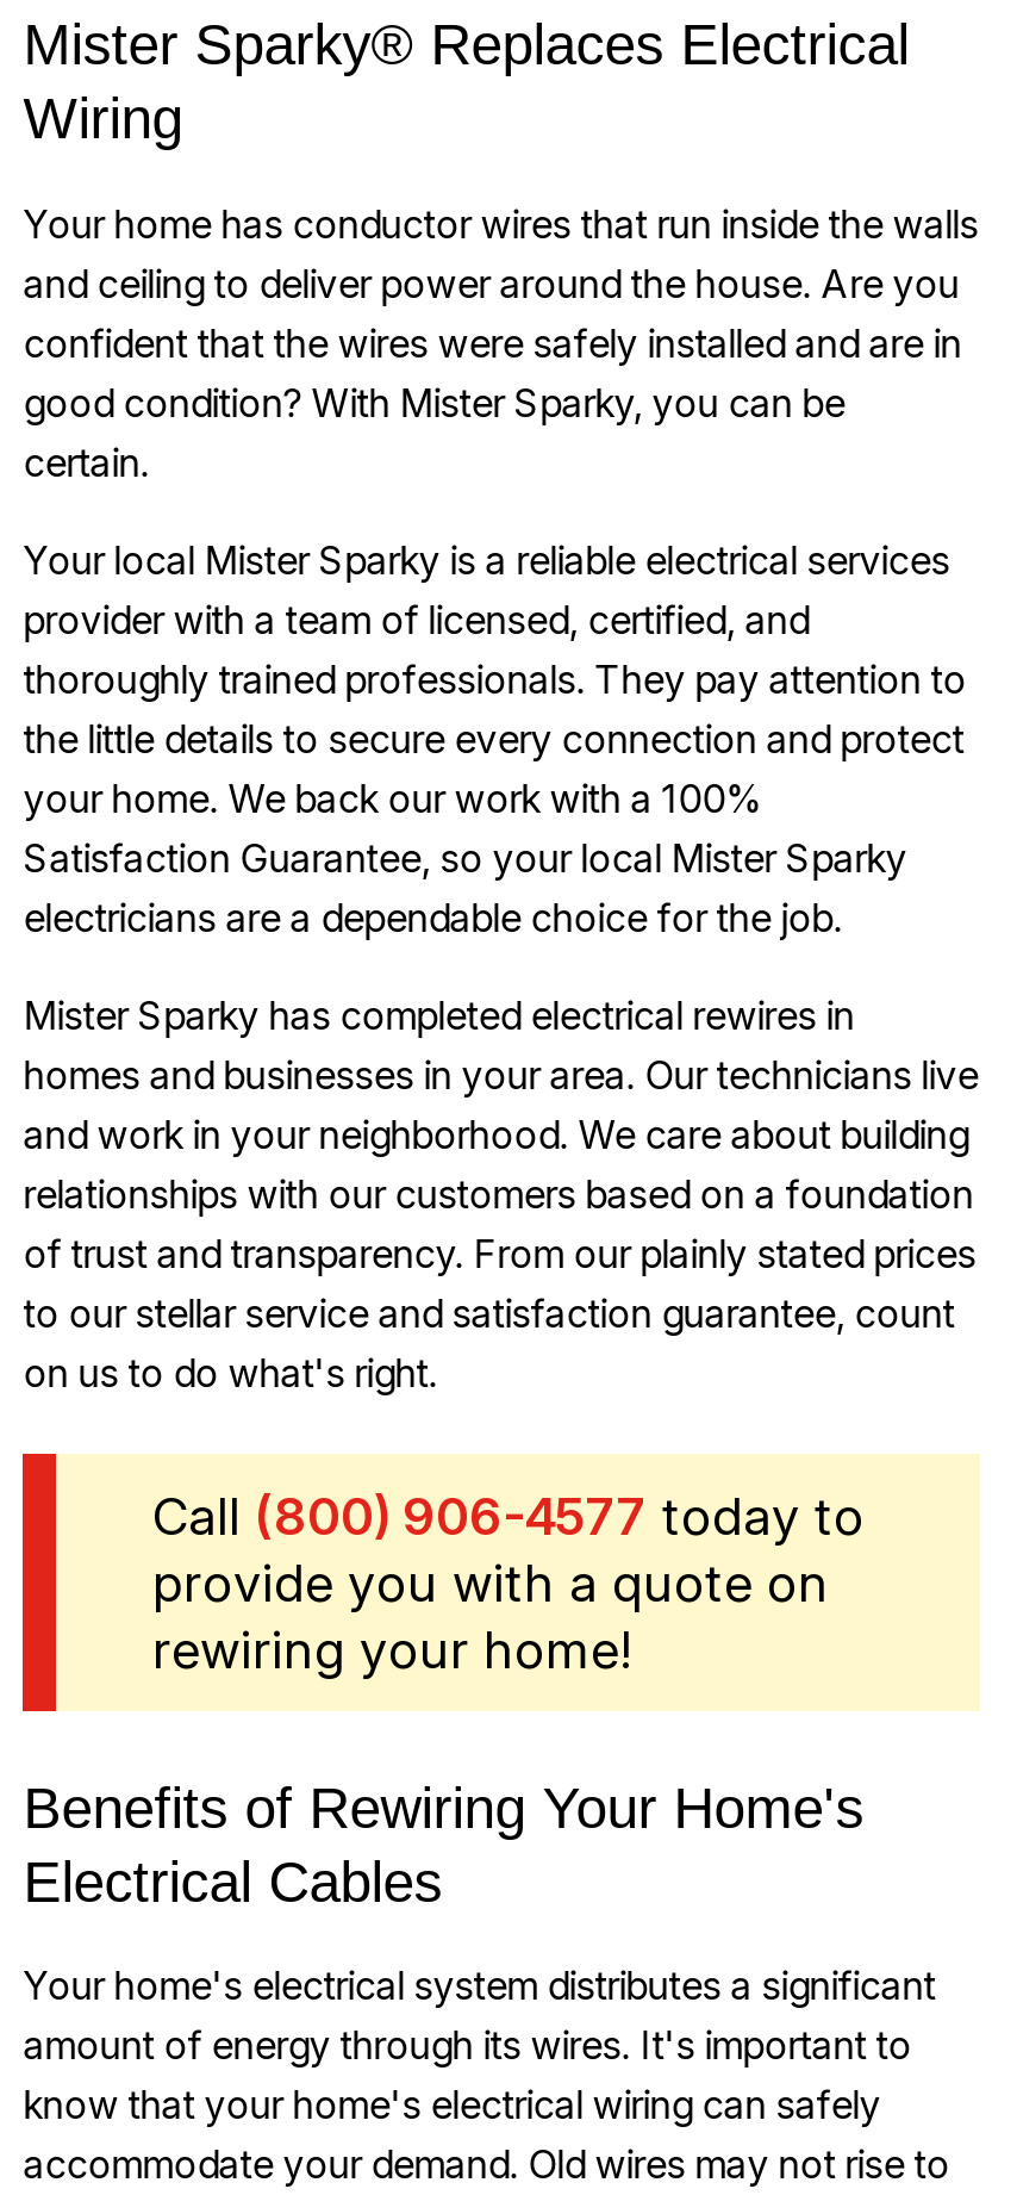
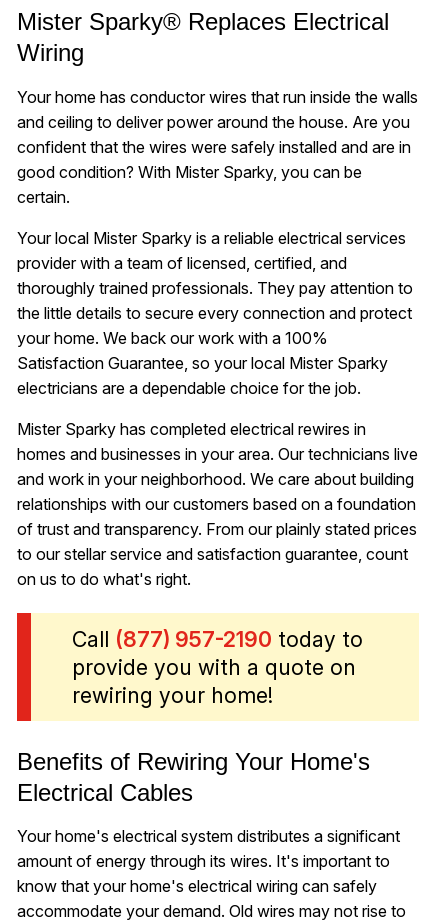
- Call (800) 906-4577 today to
+ Call (877) 957-2190 today to
